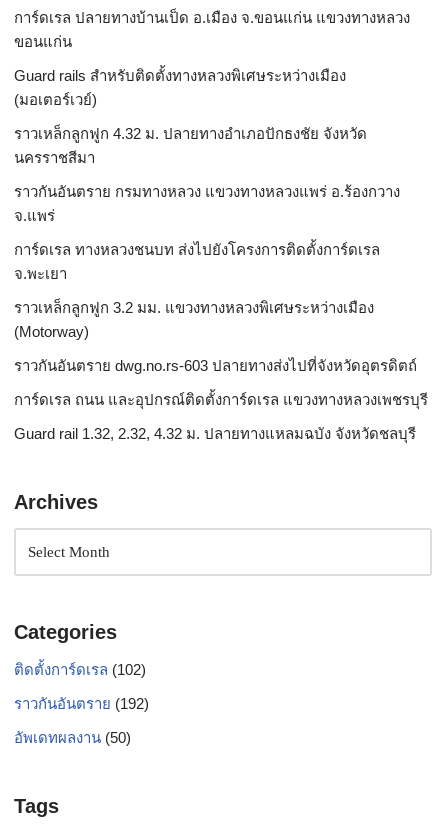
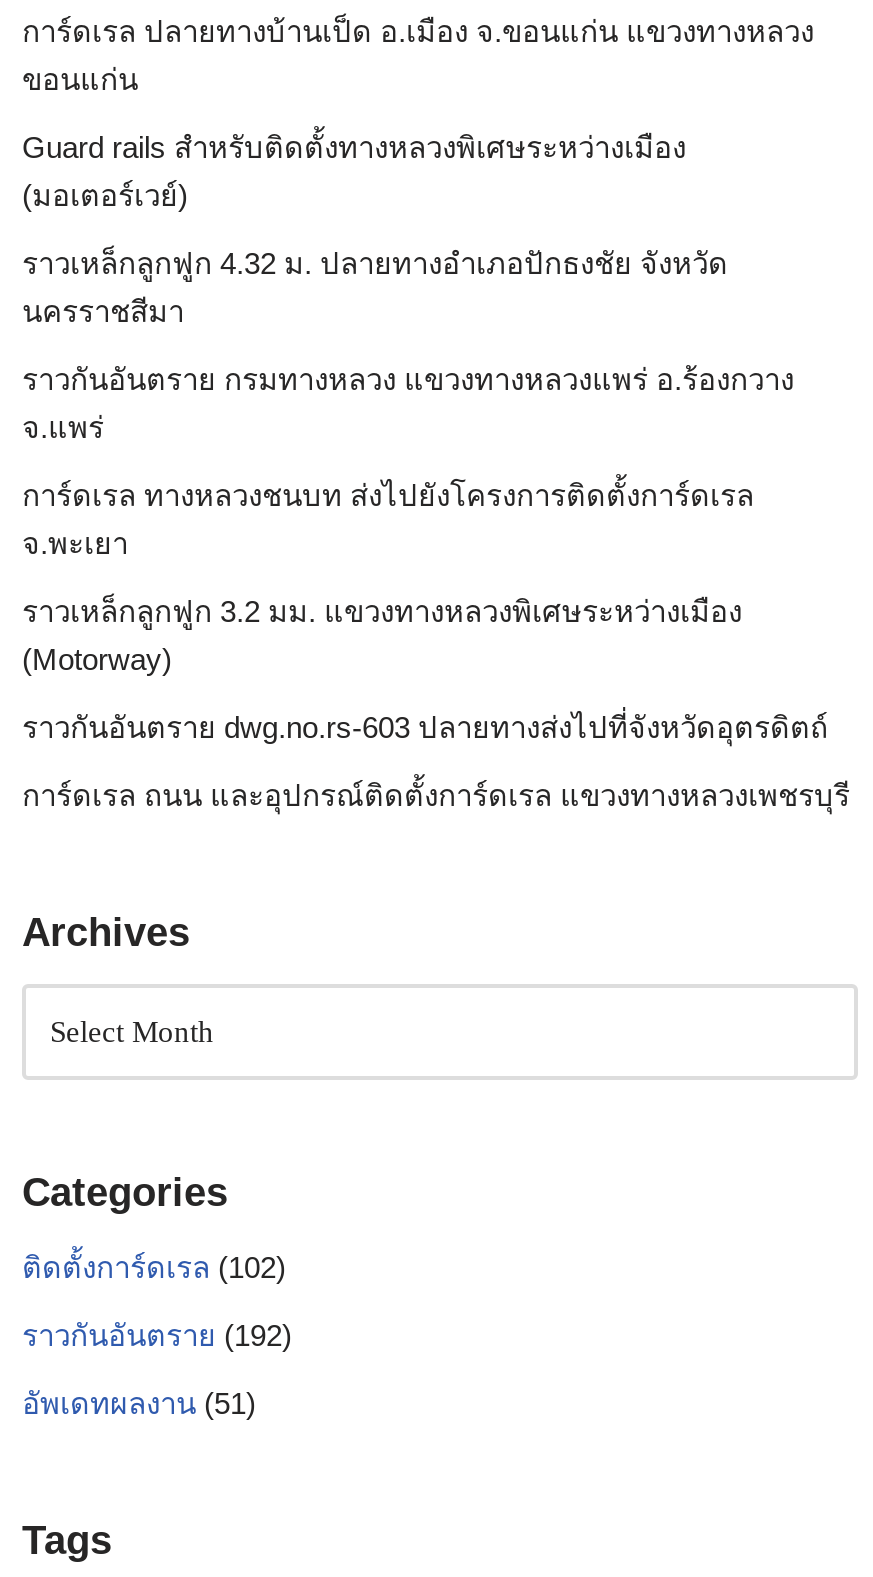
- Guard rail 1.32, 2.32, 4.32 ม. ปลายทางแหลมฉบัง จังหวัดชลบุรี

- อัพเดทผลงาน(50)
+ อัพเดทผลงาน(51)
